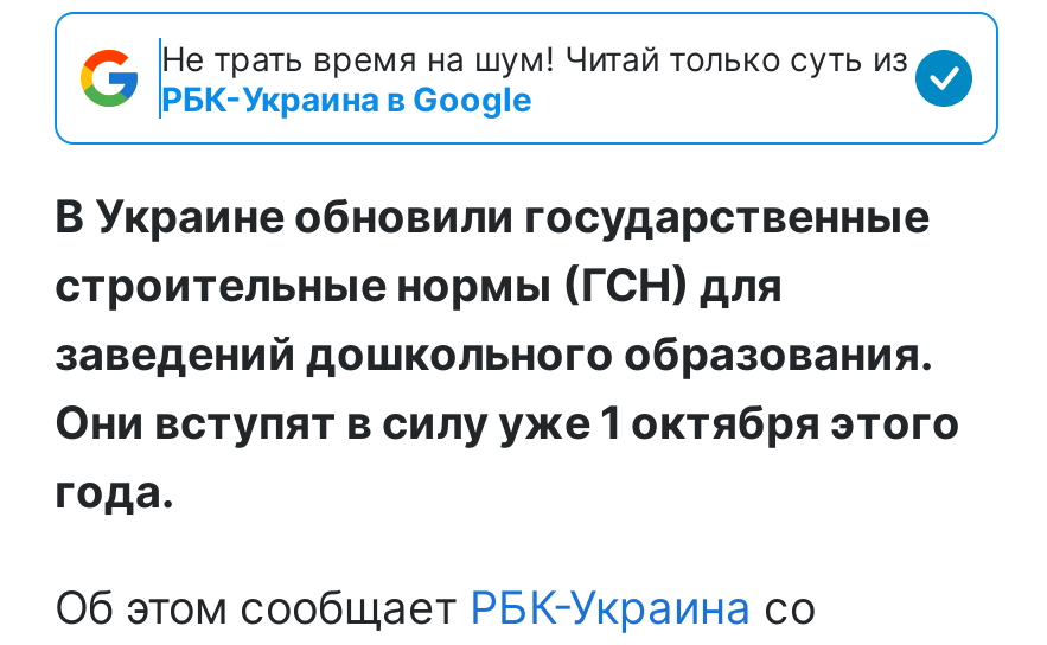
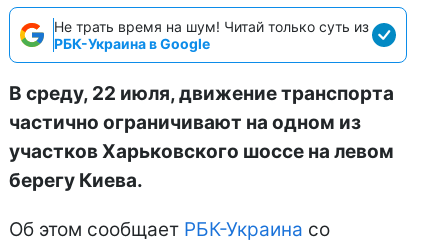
- В Украине обновили государственные
- строительные нормы (ГСН) для
- заведений дошкольного образования.
- Они вступят в силу уже 1 октября этого
- года.
+ В среду, 22 июля, движение транспорта
+ частично ограничивают на одном из
+ участков Харьковского шоссе на левом
+ берегу Киева.
